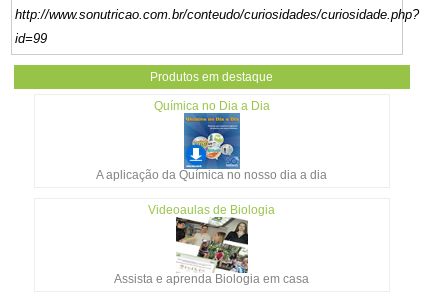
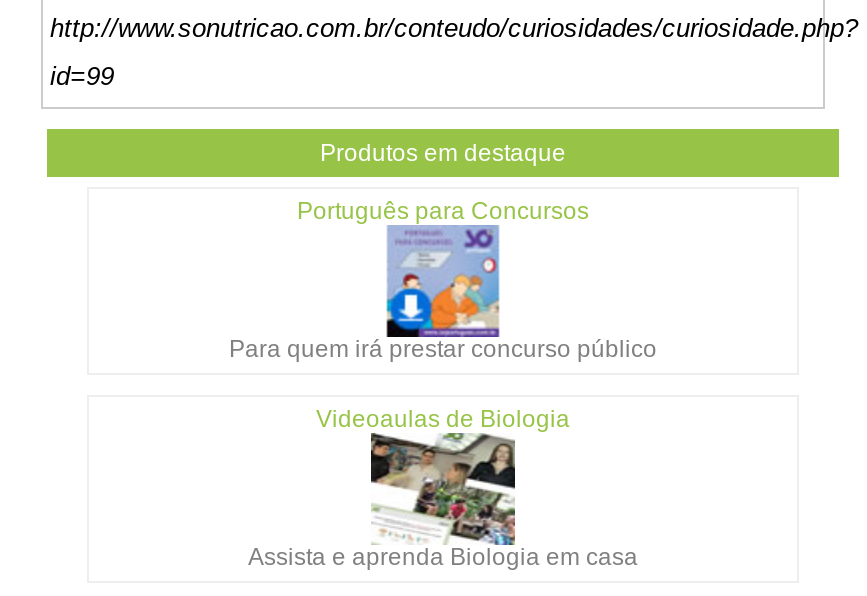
- Química no Dia a Dia
+ Português para Concursos

- [image]
- A aplicação da Química no nosso dia a dia
+ [image]
+ Para quem irá prestar concurso público
